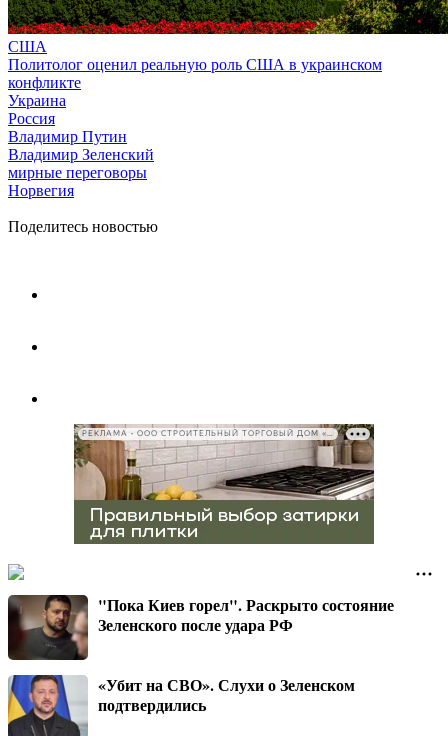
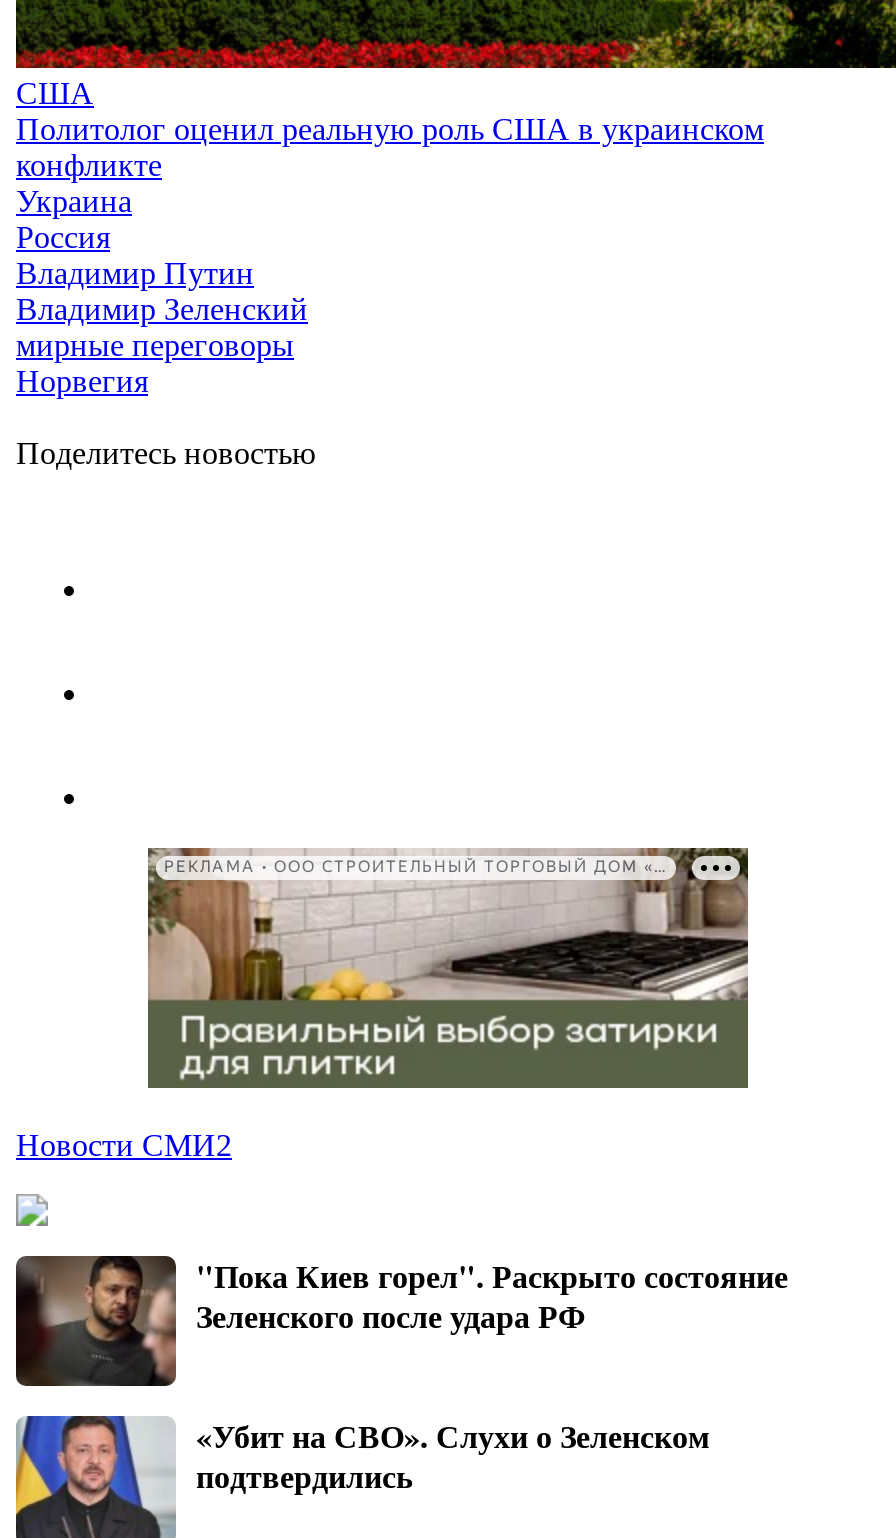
+ Новости СМИ2
